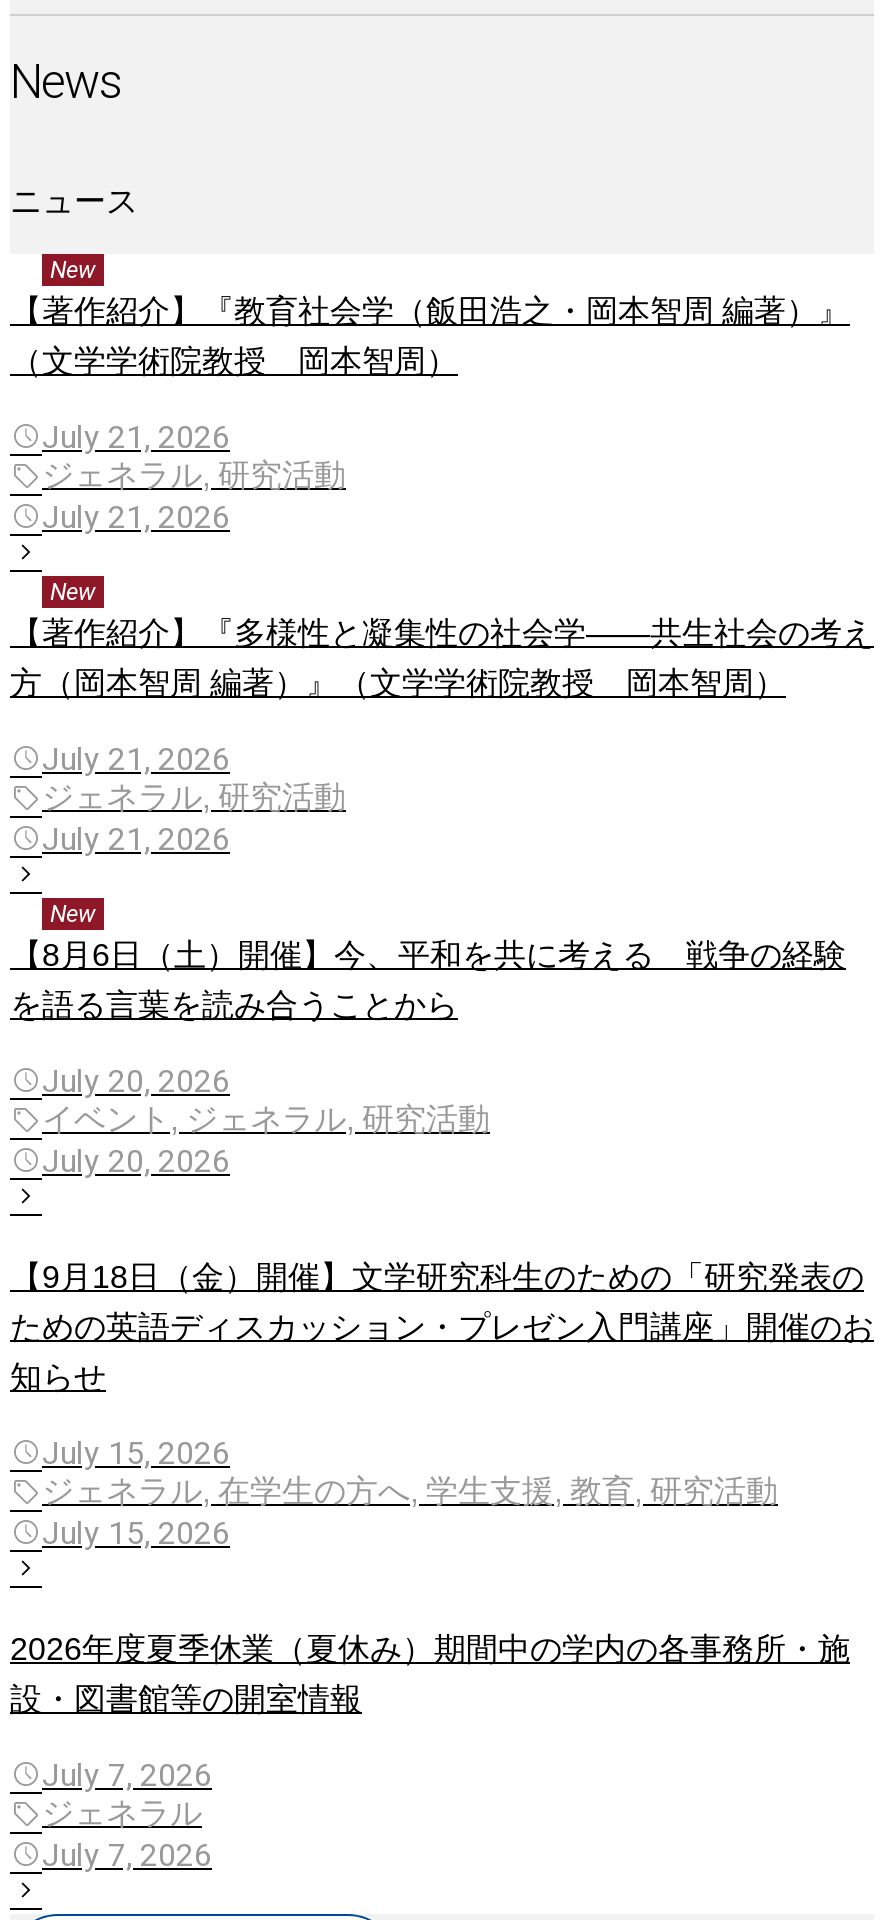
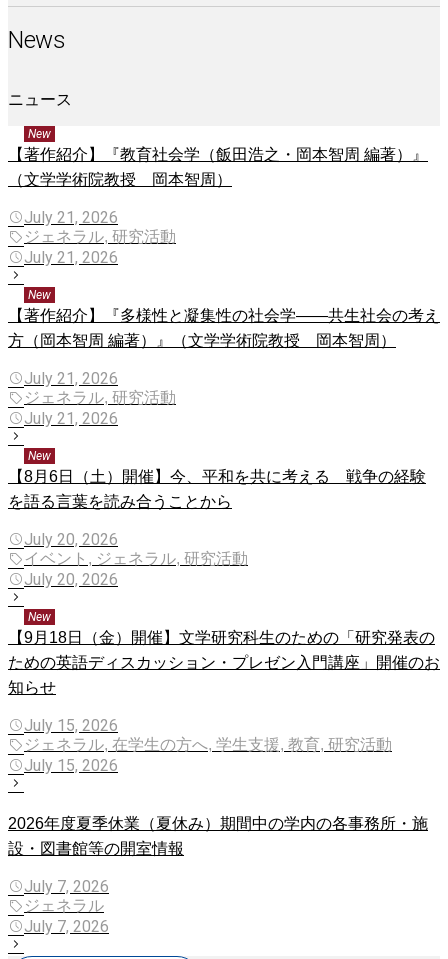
+ New
